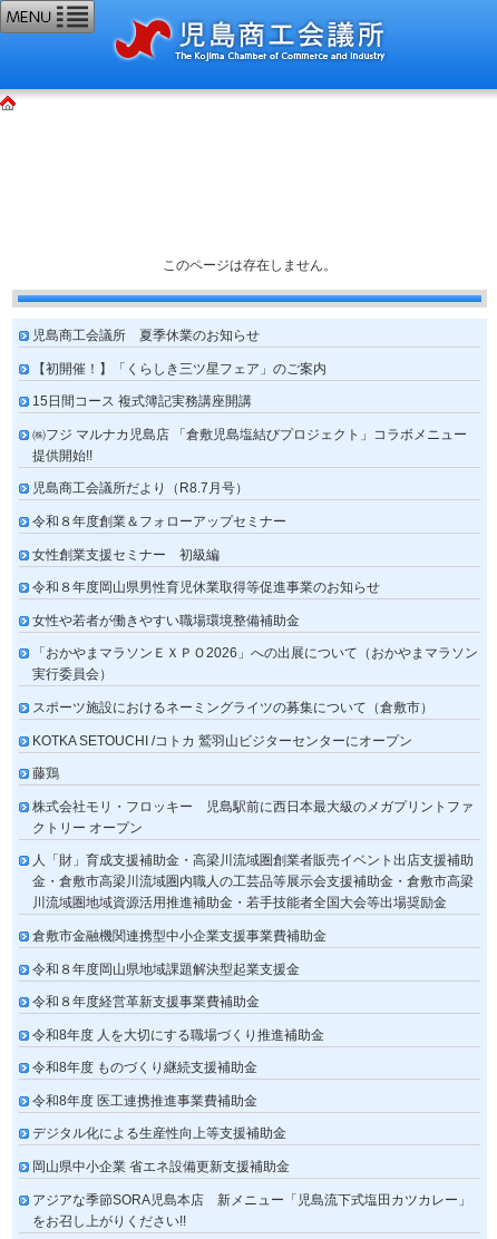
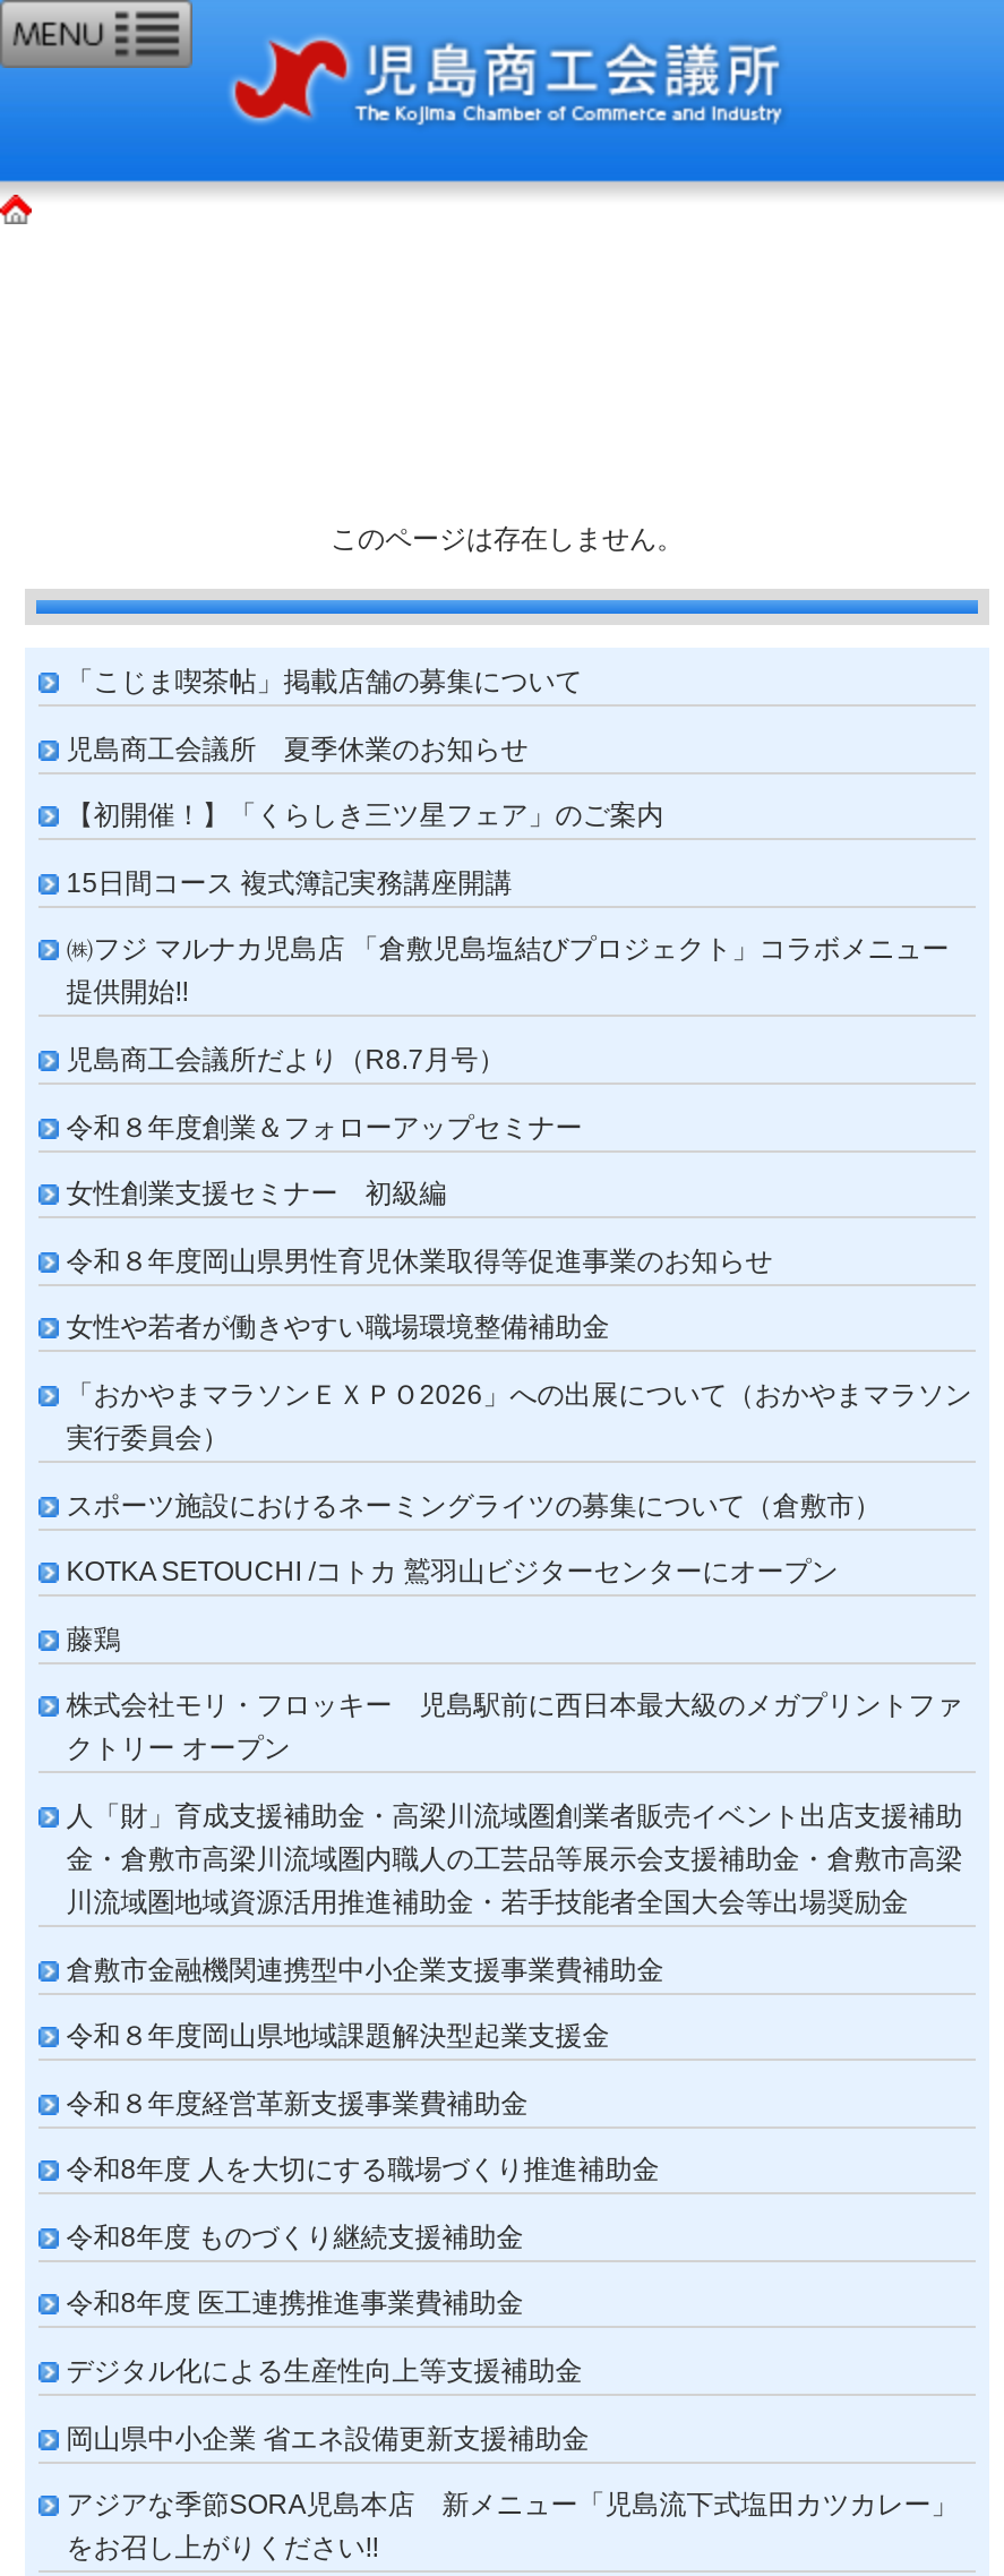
+ 「こじま喫茶帖」掲載店舗の募集について
